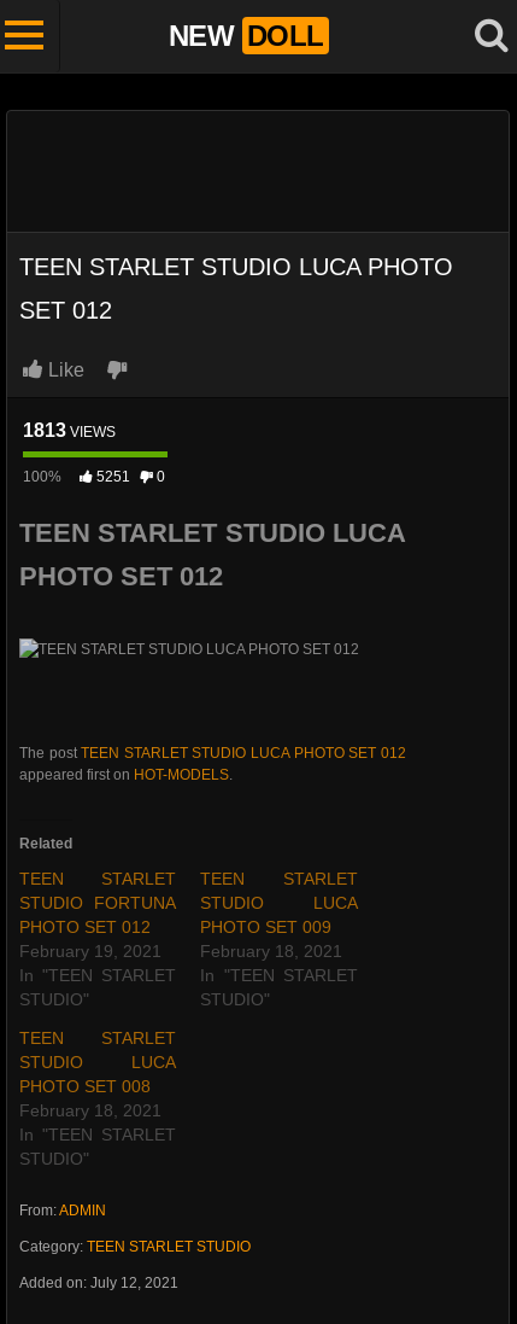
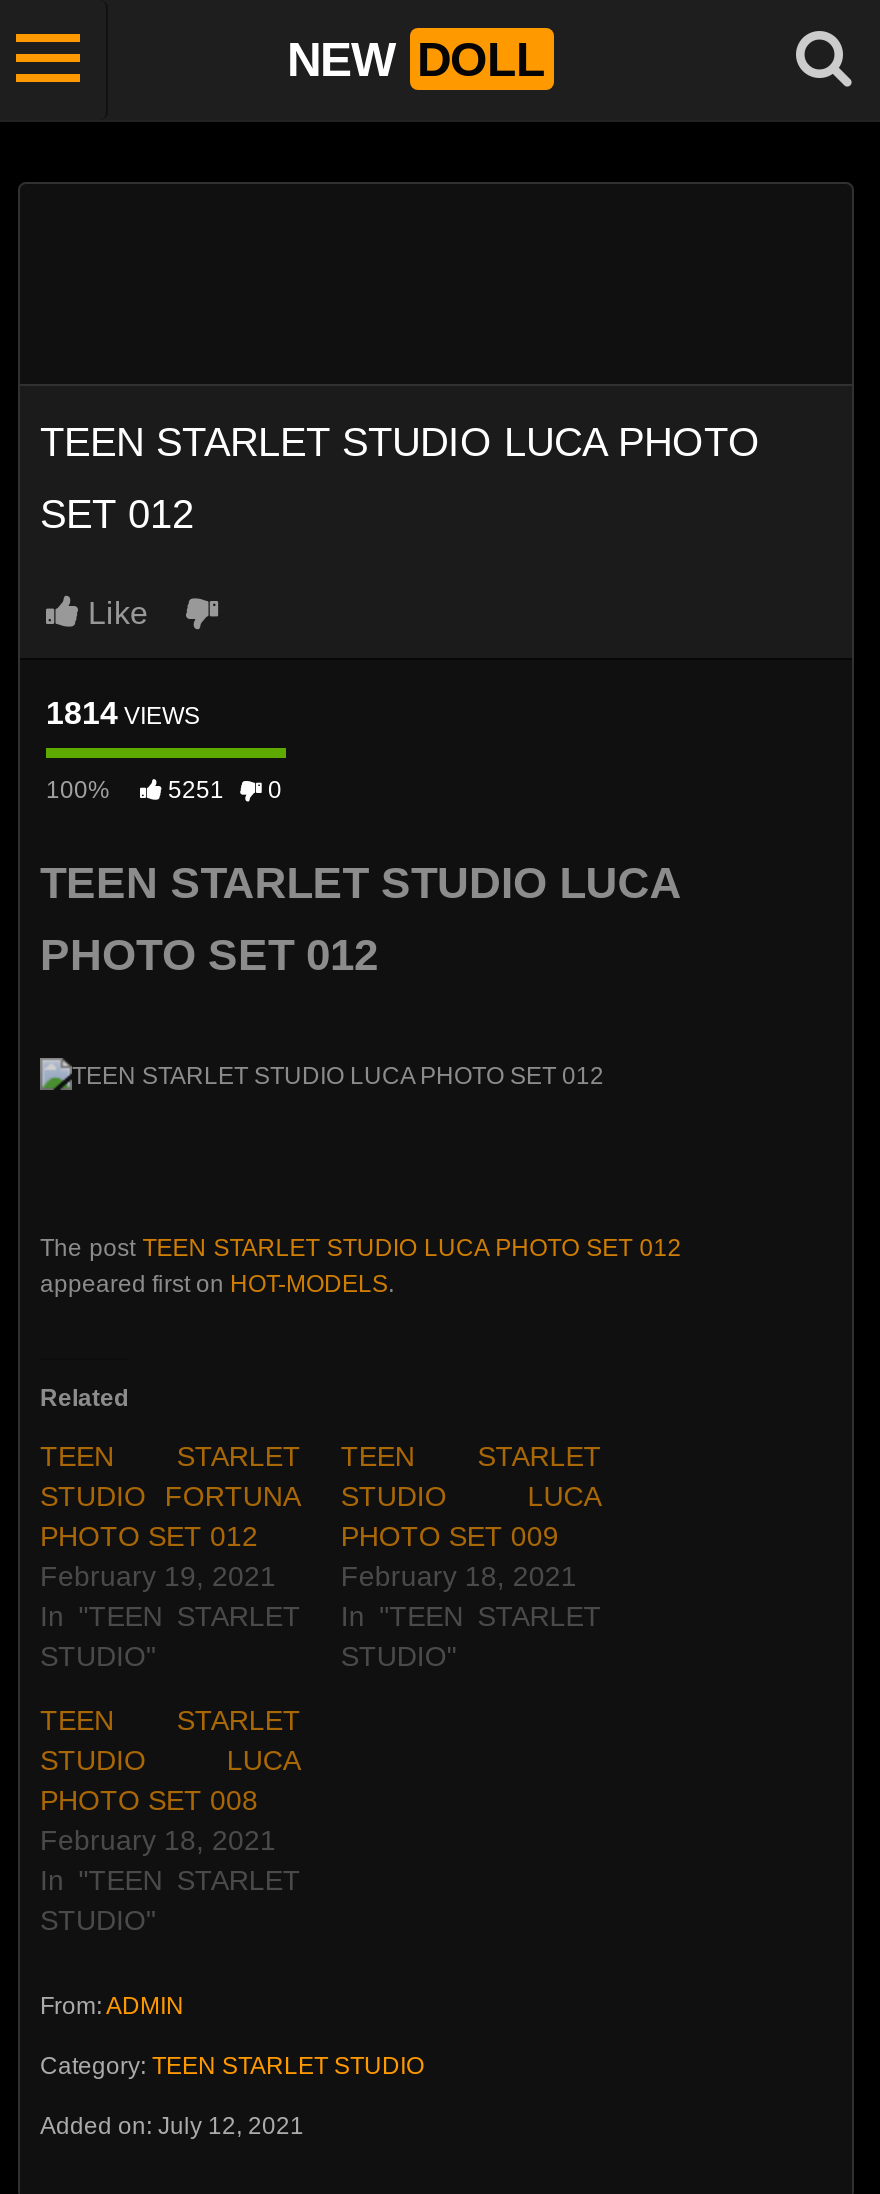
- 1813 VIEWS
+ 1814 VIEWS
